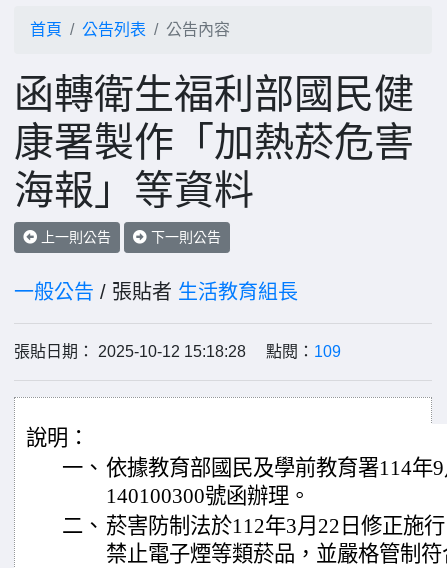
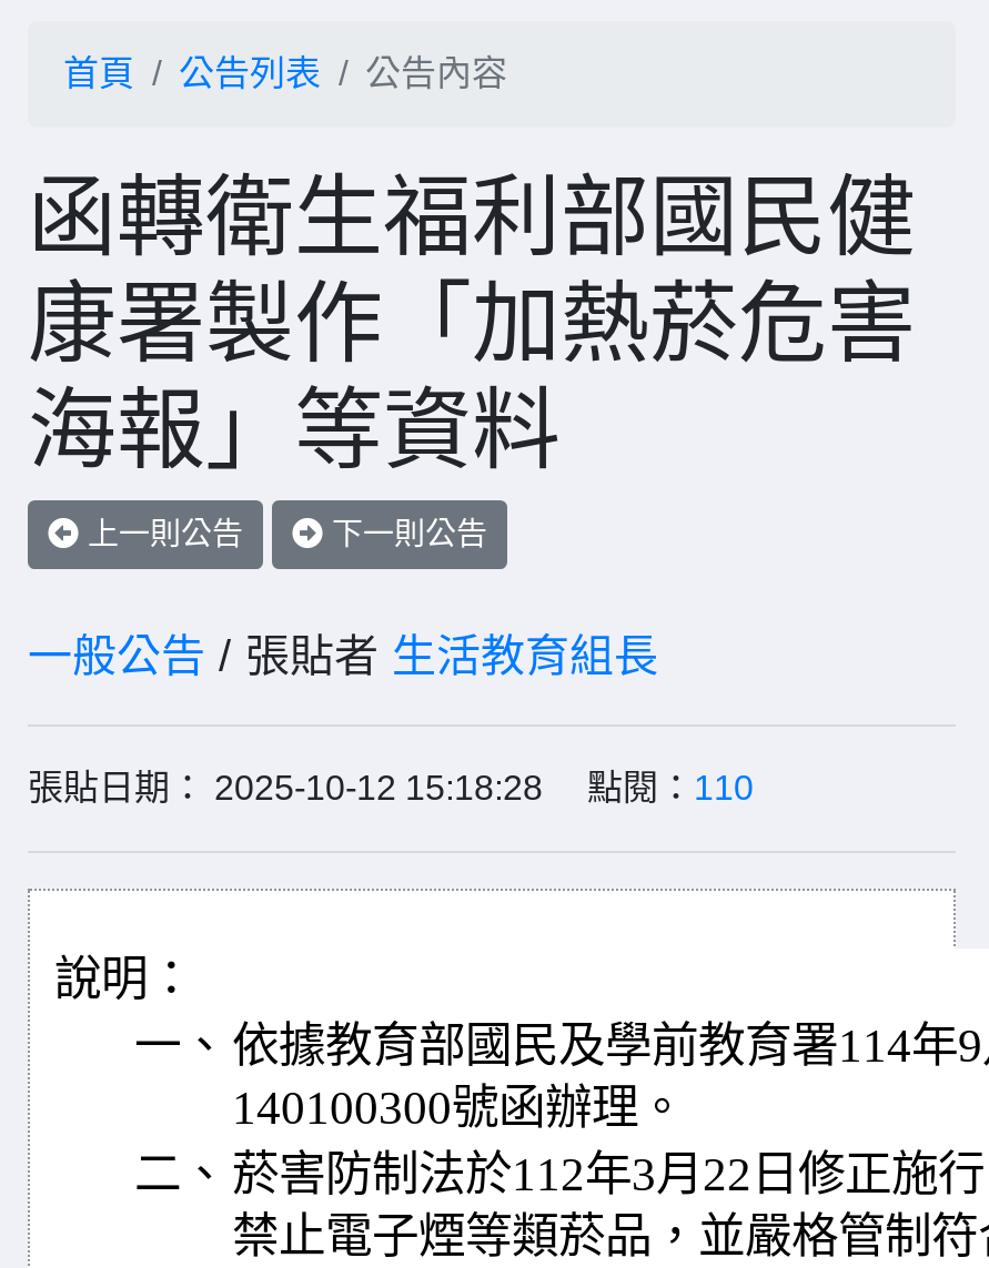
- 張貼日期： 2025-10-12 15:18:28 點閱：109
+ 張貼日期： 2025-10-12 15:18:28 點閱：110
